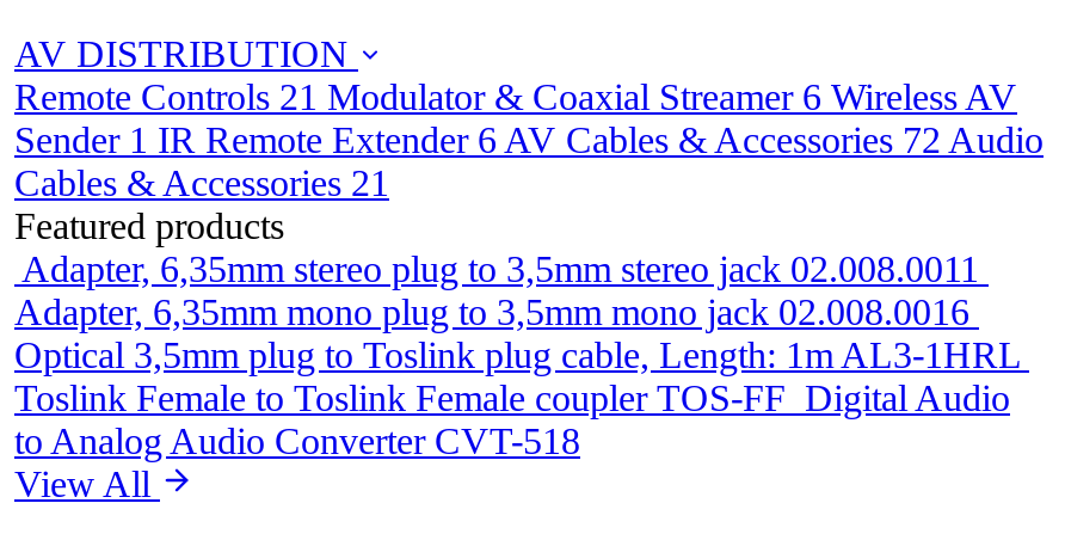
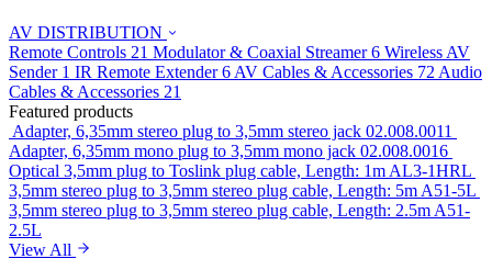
- Toslink Female to Toslink Female coupler TOS-FF Digital Audio
- to Analog Audio Converter CVT-518
+ 3,5mm stereo plug to 3,5mm stereo plug cable, Length: 5m A51-5L
+ 3,5mm stereo plug to 3,5mm stereo plug cable, Length: 2.5m A51-
+ 2.5L
